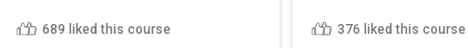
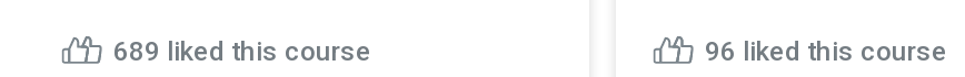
- 376 liked this course
+ 96 liked this course
